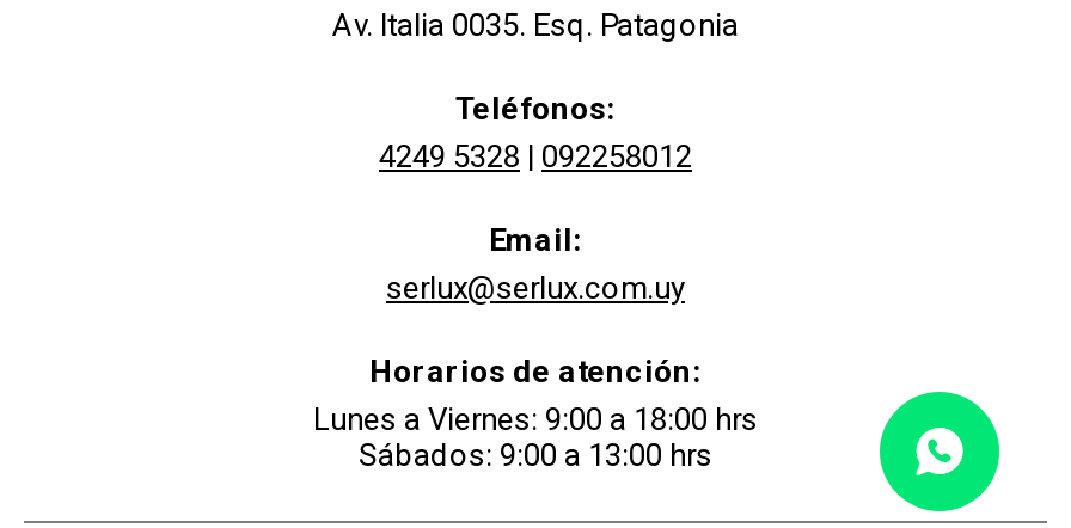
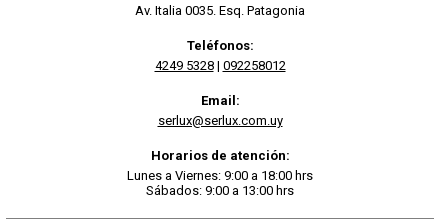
- [image]
